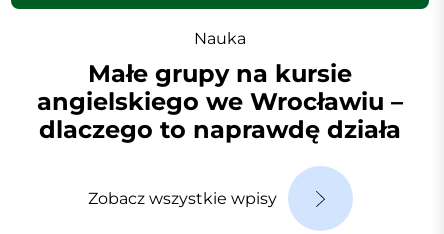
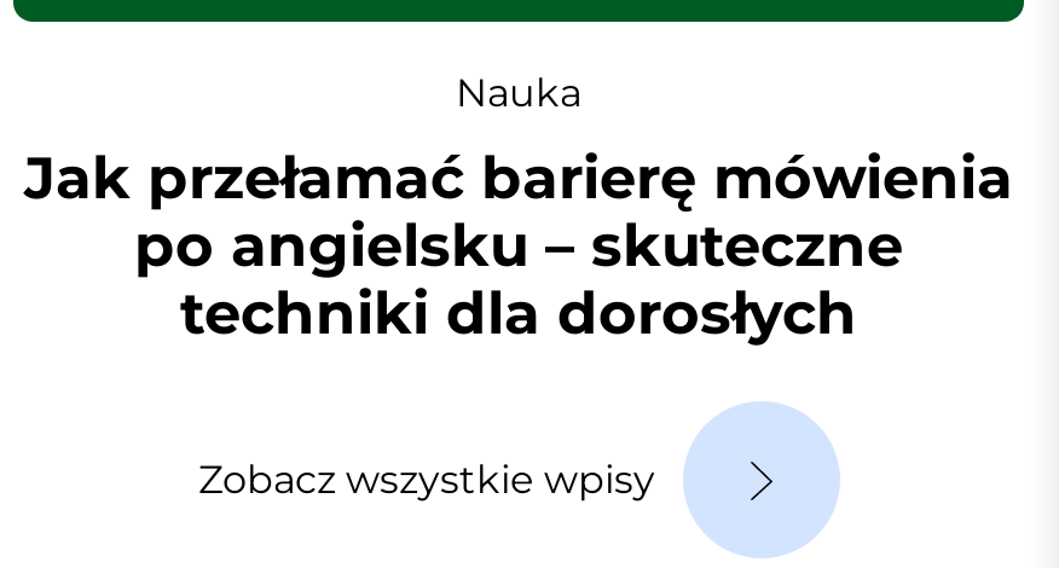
- Małe grupy na kursie
- angielskiego we Wrocławiu –
- dlaczego to naprawdę działa
+ Jak przełamać barierę mówienia
+ po angielsku – skuteczne
+ techniki dla dorosłych
